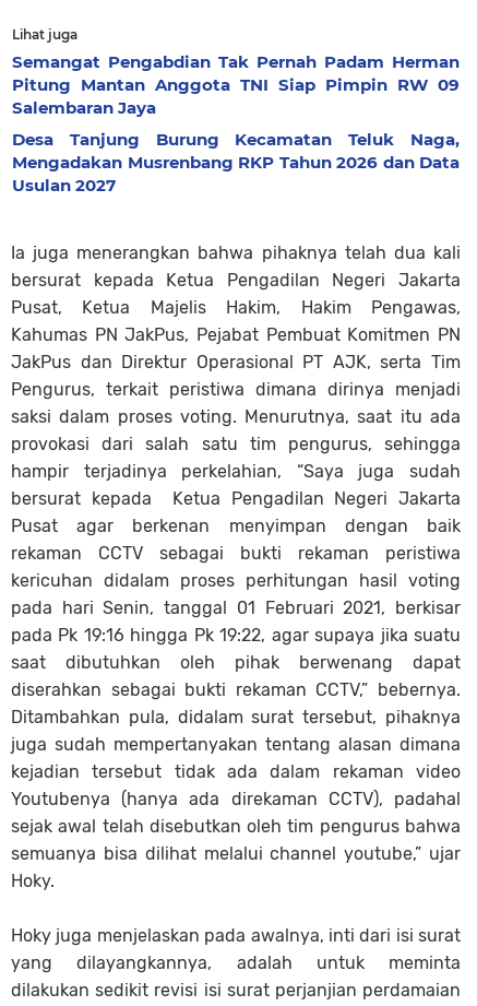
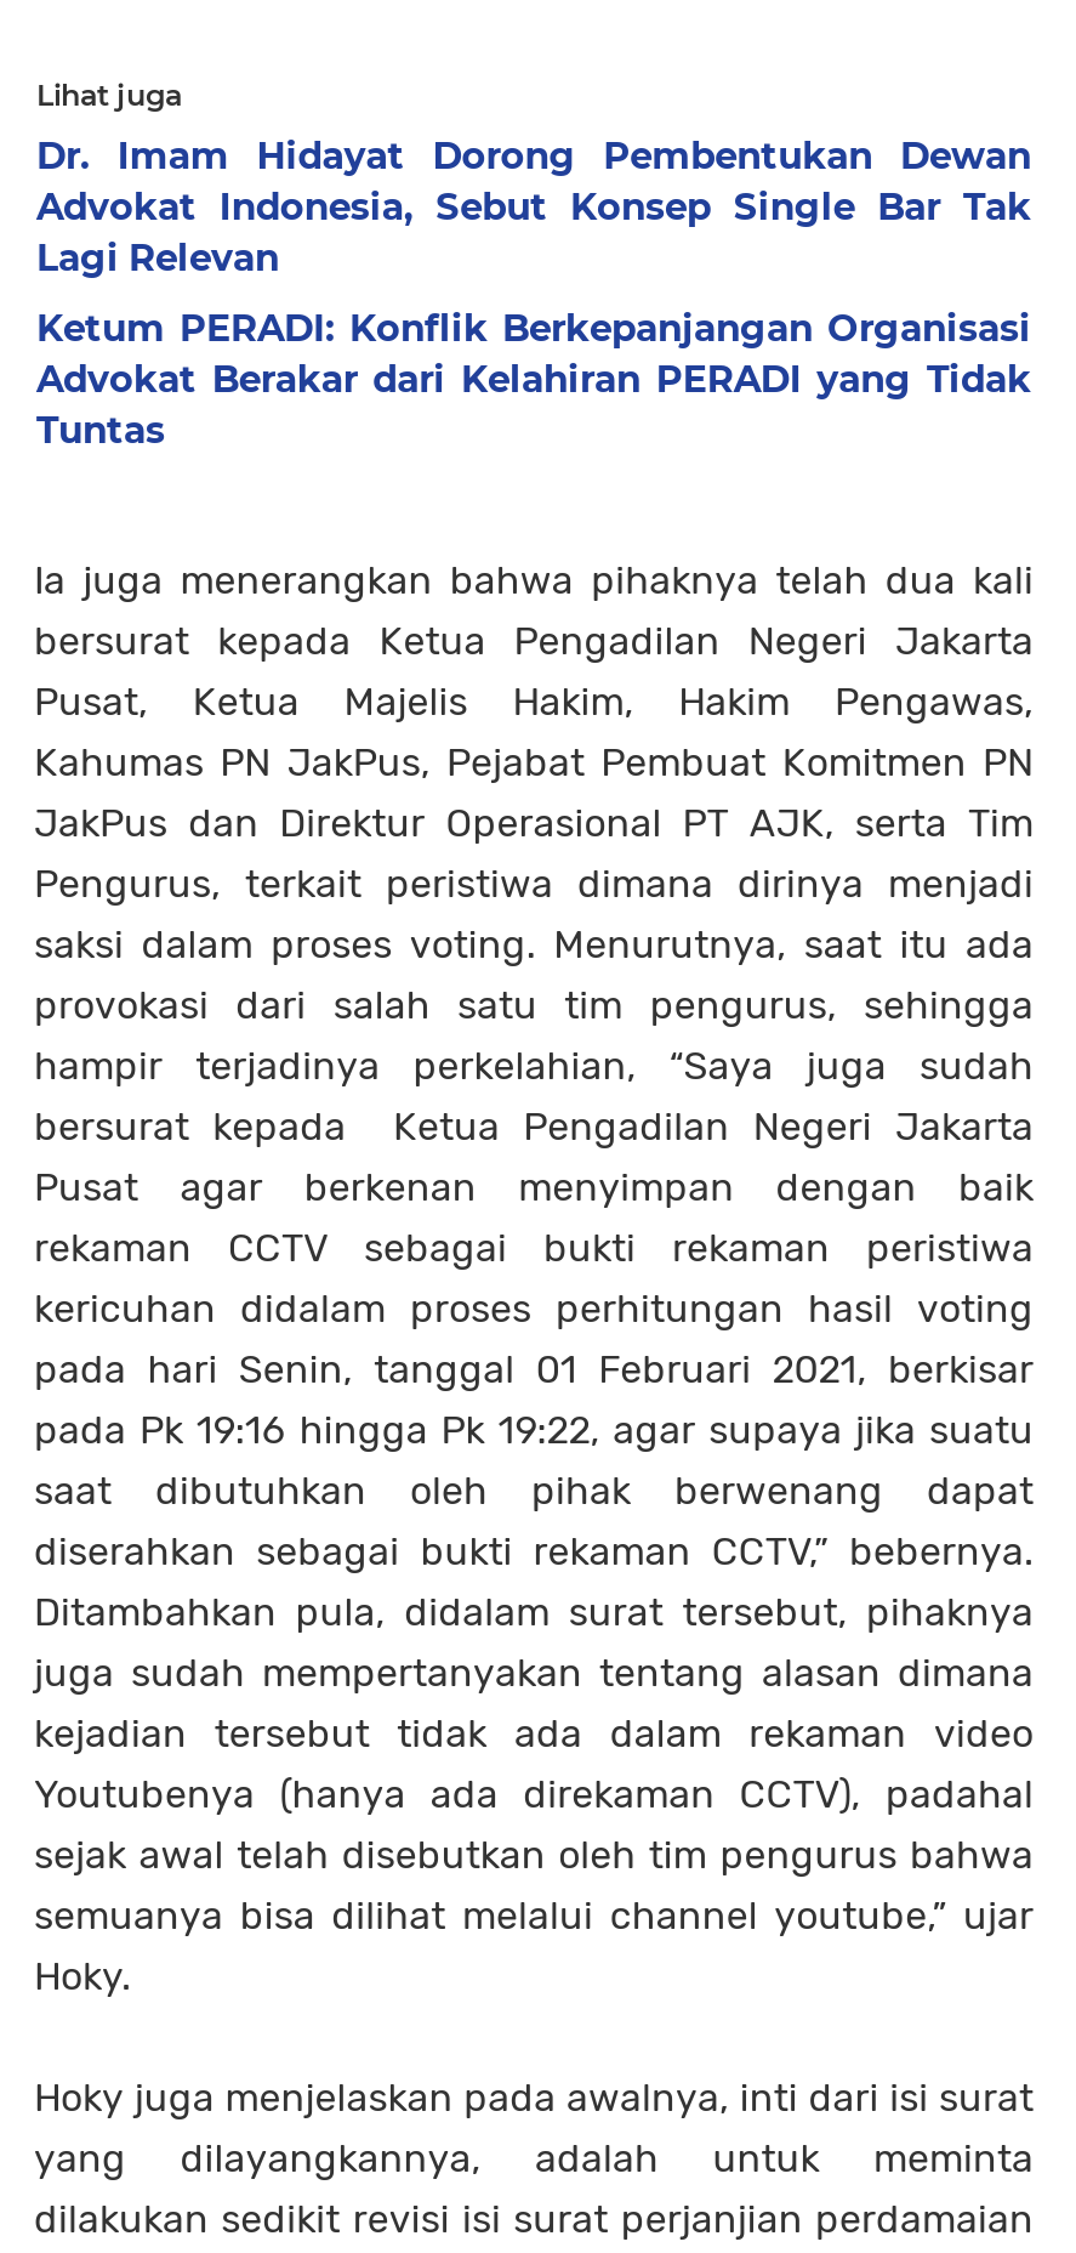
- Semangat Pengabdian Tak Pernah Padam Herman
- Pitung Mantan Anggota TNI Siap Pimpin RW 09
- Salembaran Jaya
+ Dr. Imam Hidayat Dorong Pembentukan Dewan
+ Advokat Indonesia, Sebut Konsep Single Bar Tak
+ Lagi Relevan

- Desa Tanjung Burung Kecamatan Teluk Naga,
- Mengadakan Musrenbang RKP Tahun 2026 dan Data
- Usulan 2027
+ Ketum PERADI: Konflik Berkepanjangan Organisasi
+ Advokat Berakar dari Kelahiran PERADI yang Tidak
+ Tuntas
